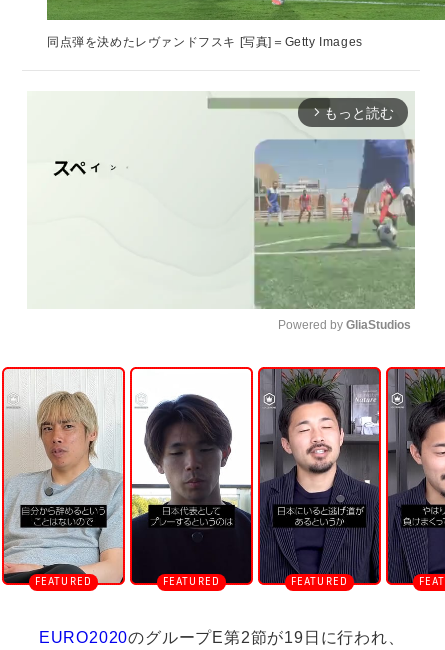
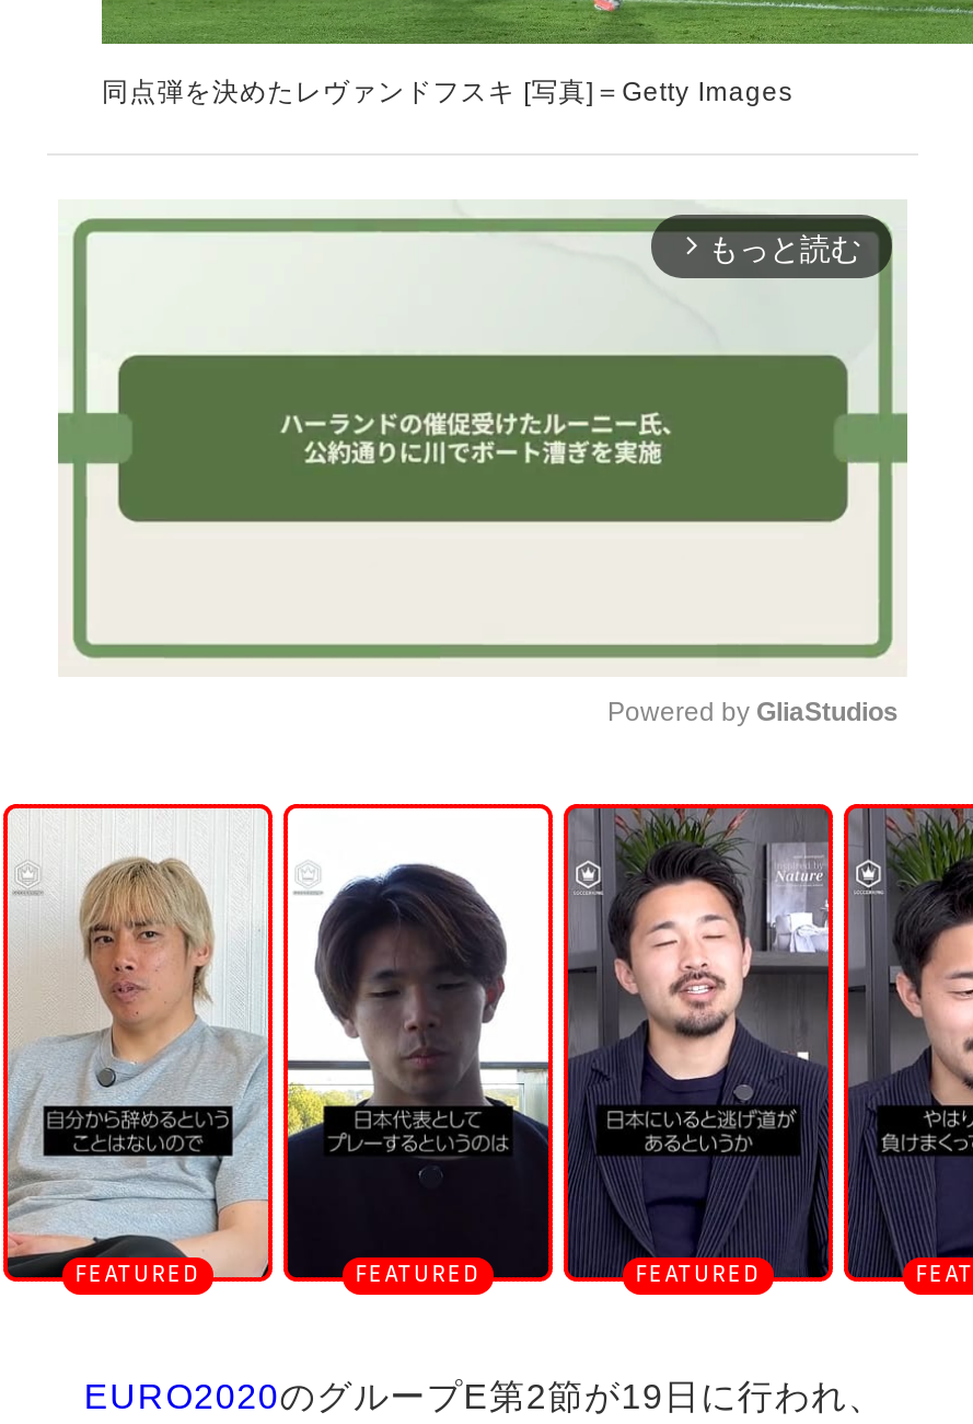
- [image]
+ [image]
